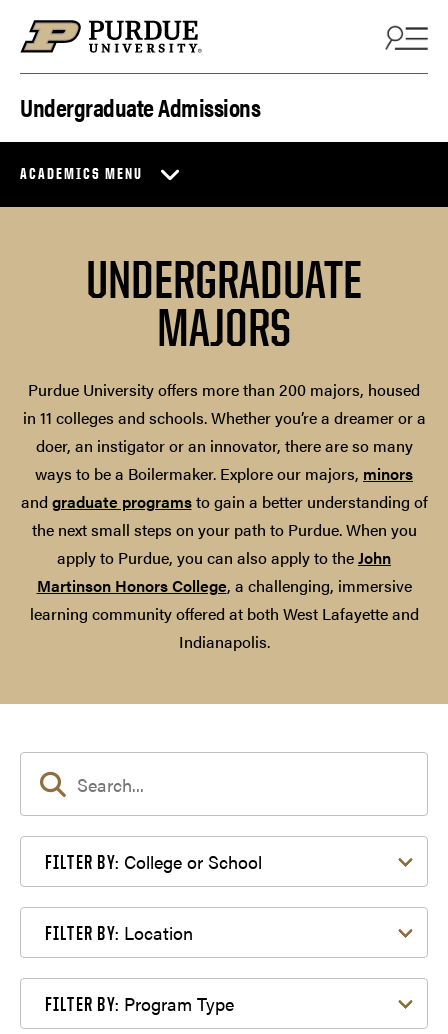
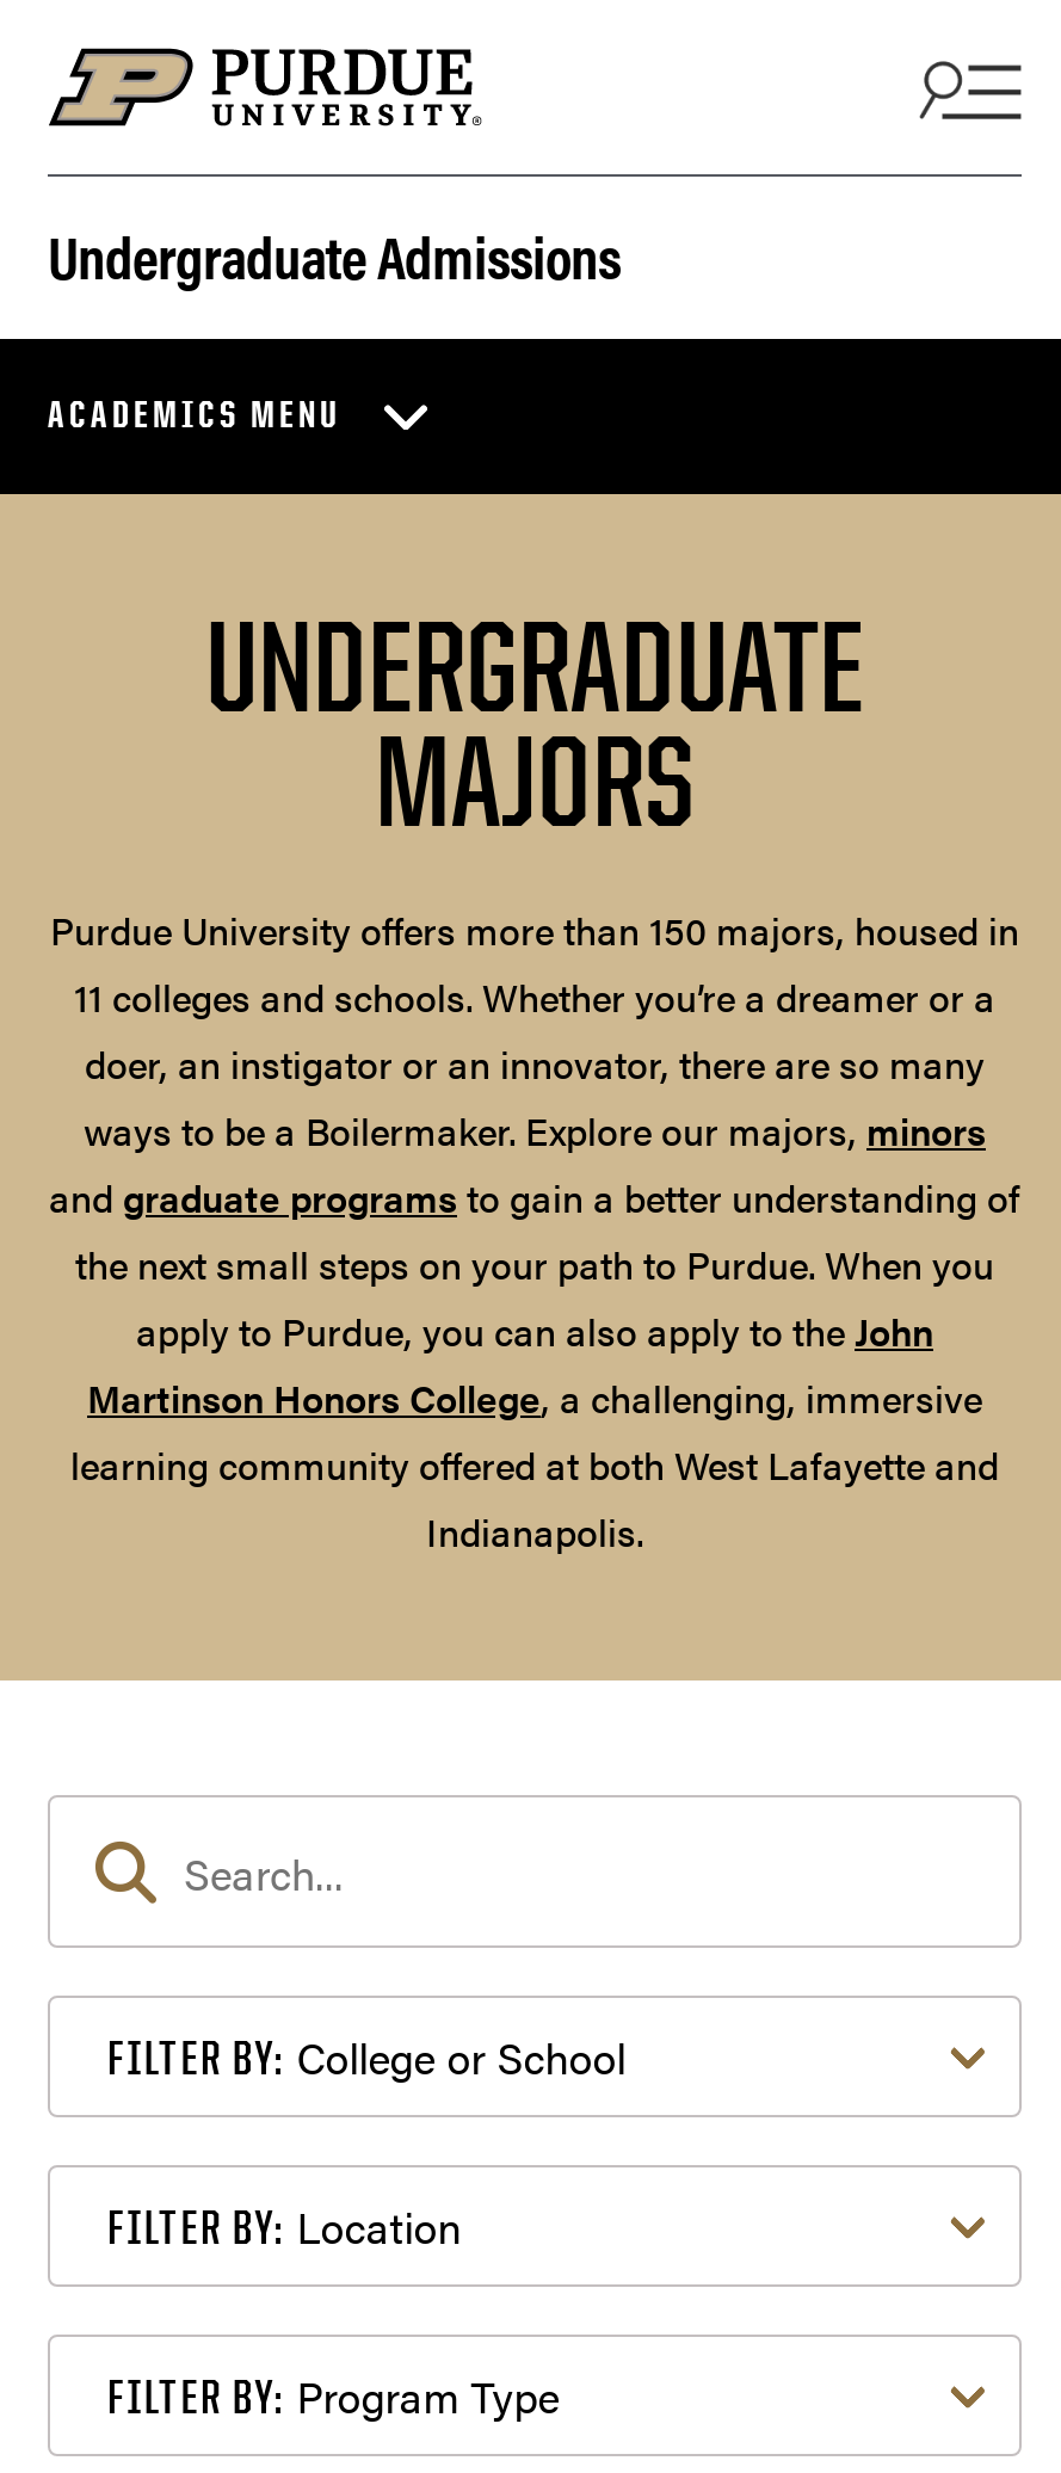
- Purdue University offers more than 200 majors, housed
- in 11 colleges and schools. Whether you’re a dreamer or a
+ Purdue University offers more than 150 majors, housed in
+ 11 colleges and schools. Whether you’re a dreamer or a
